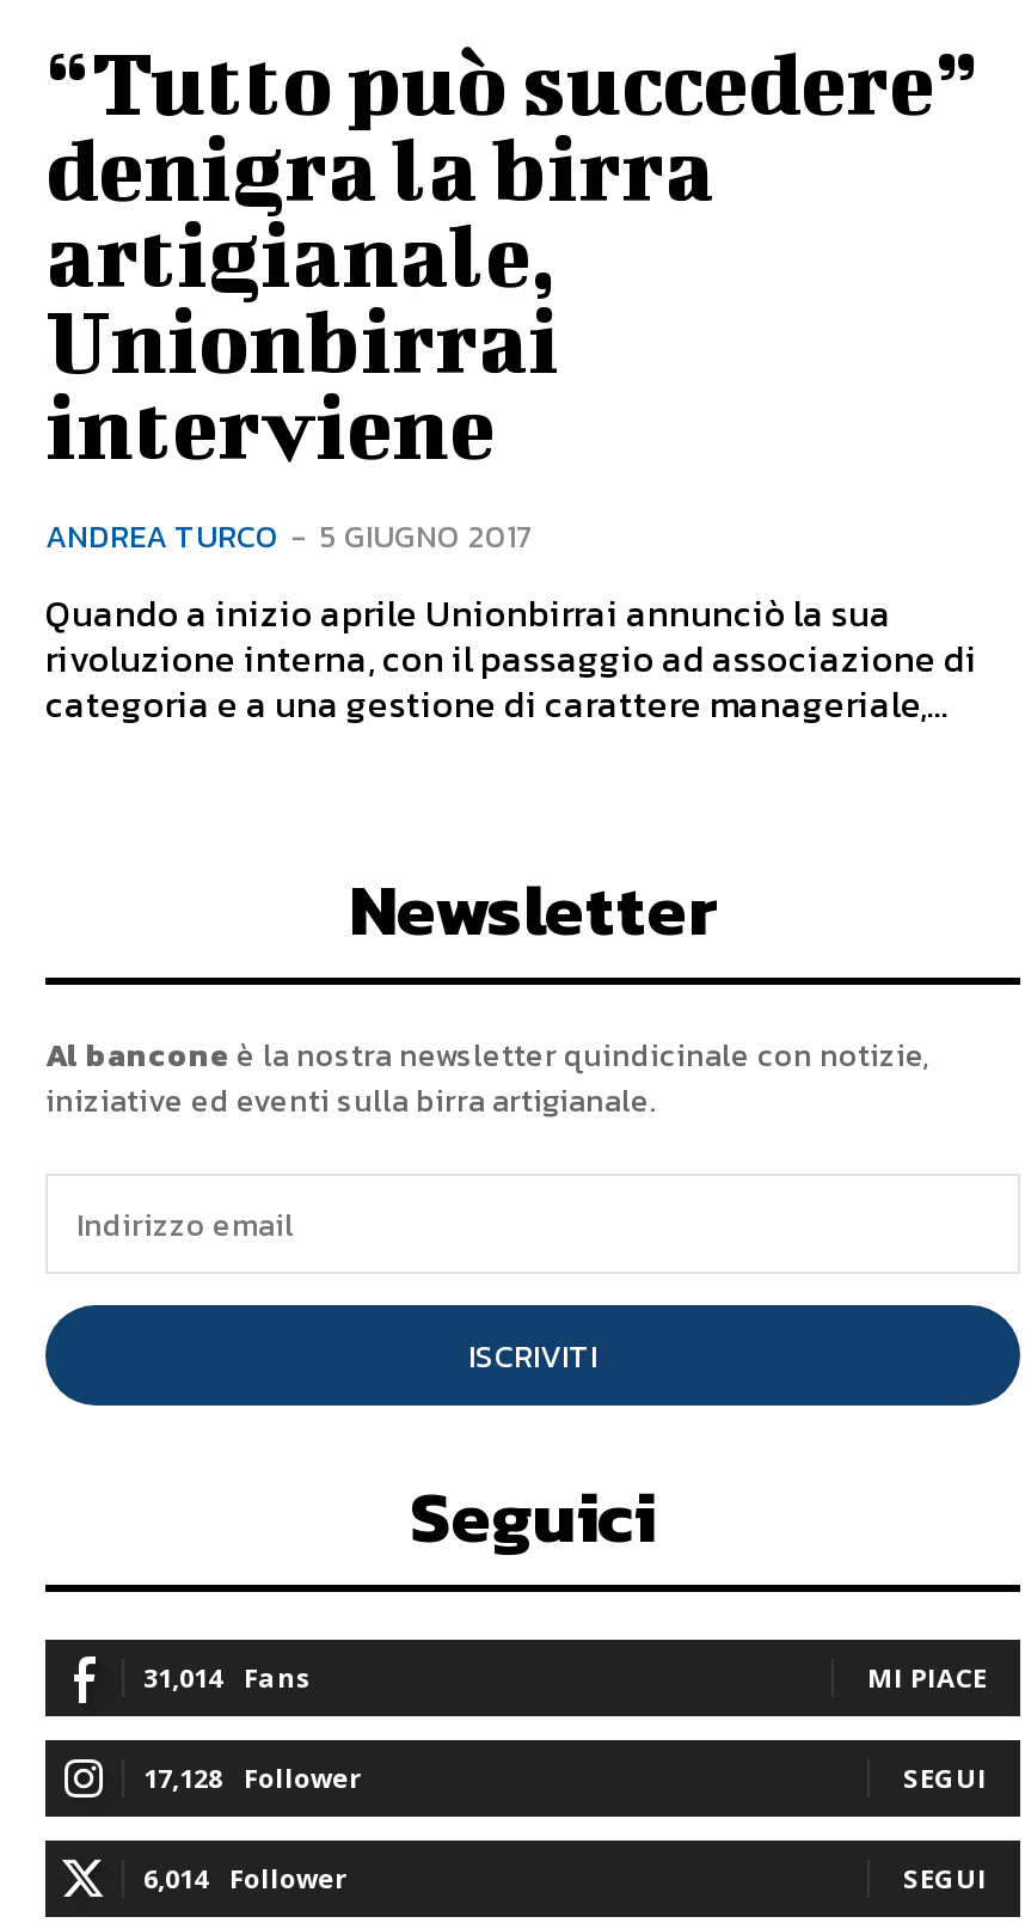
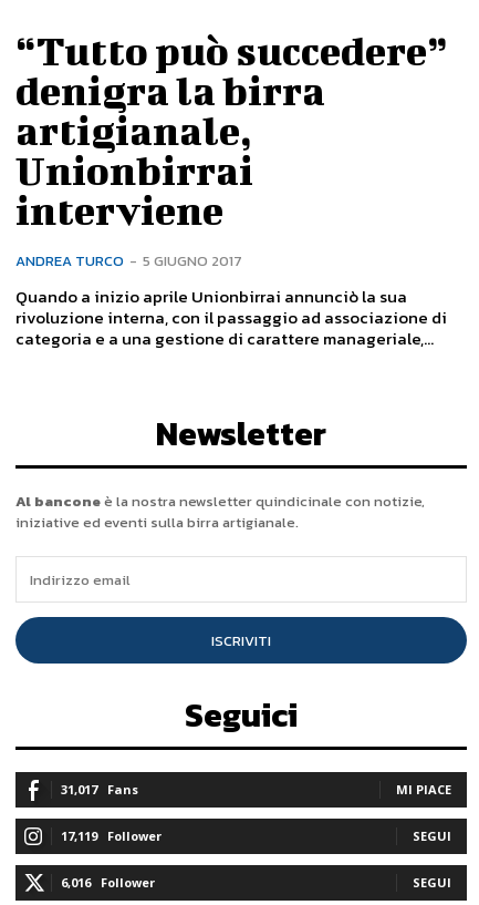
- 31,014 Fans
+ 31,017 Fans

- 17,128 Follower
+ 17,119 Follower

- 6,014 Follower
+ 6,016 Follower
